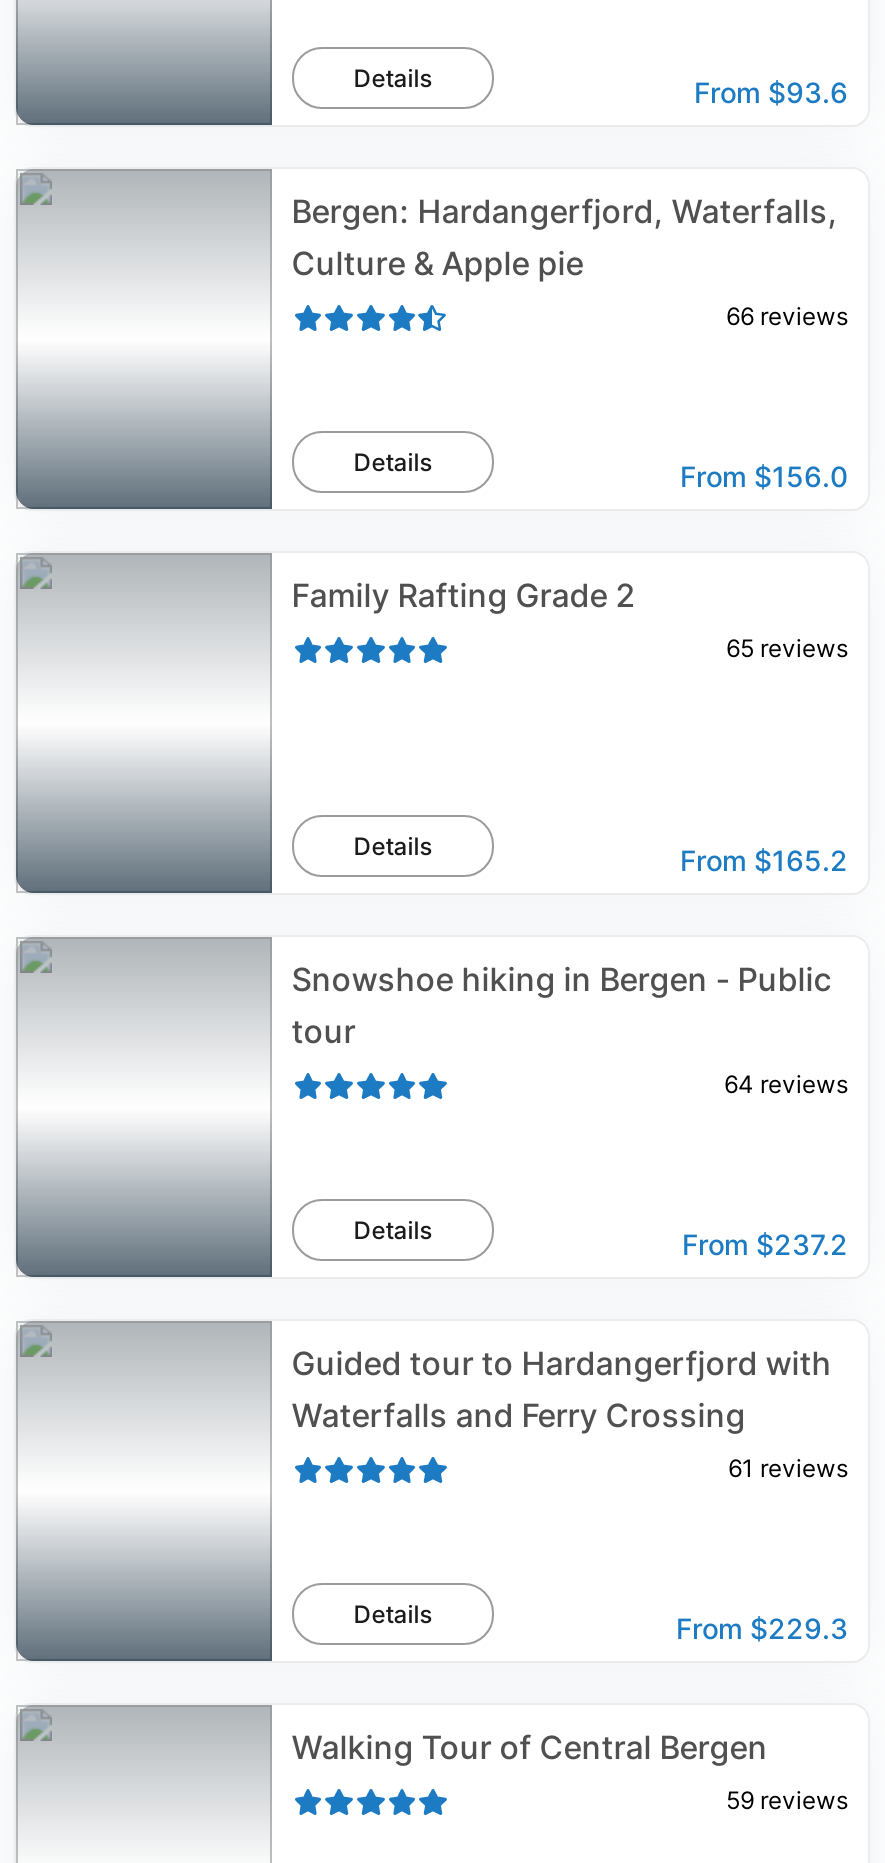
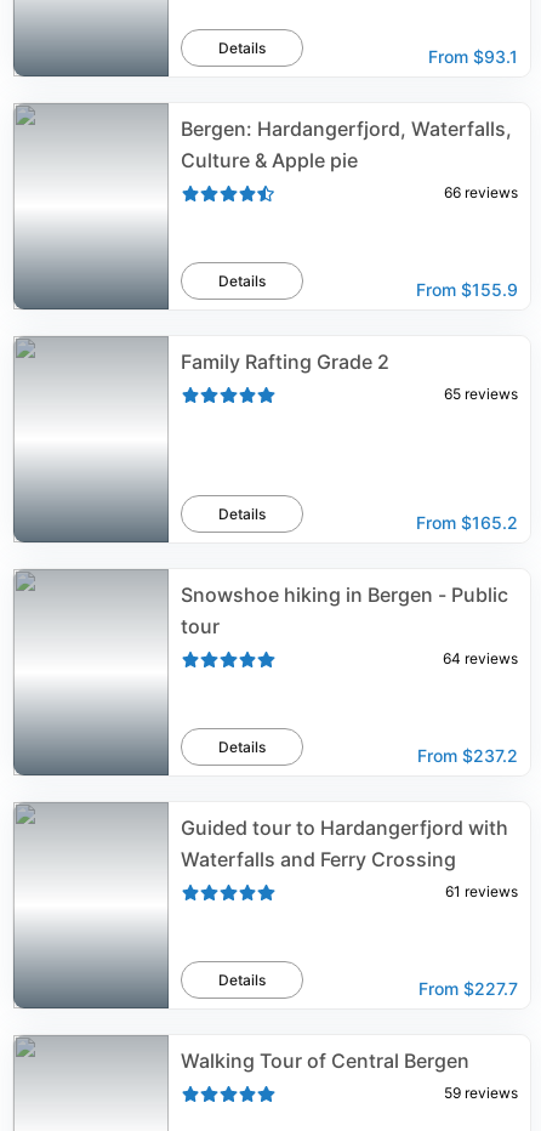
- From $93.6
+ From $93.1

- From $156.0
+ From $155.9

- From $229.3
+ From $227.7
